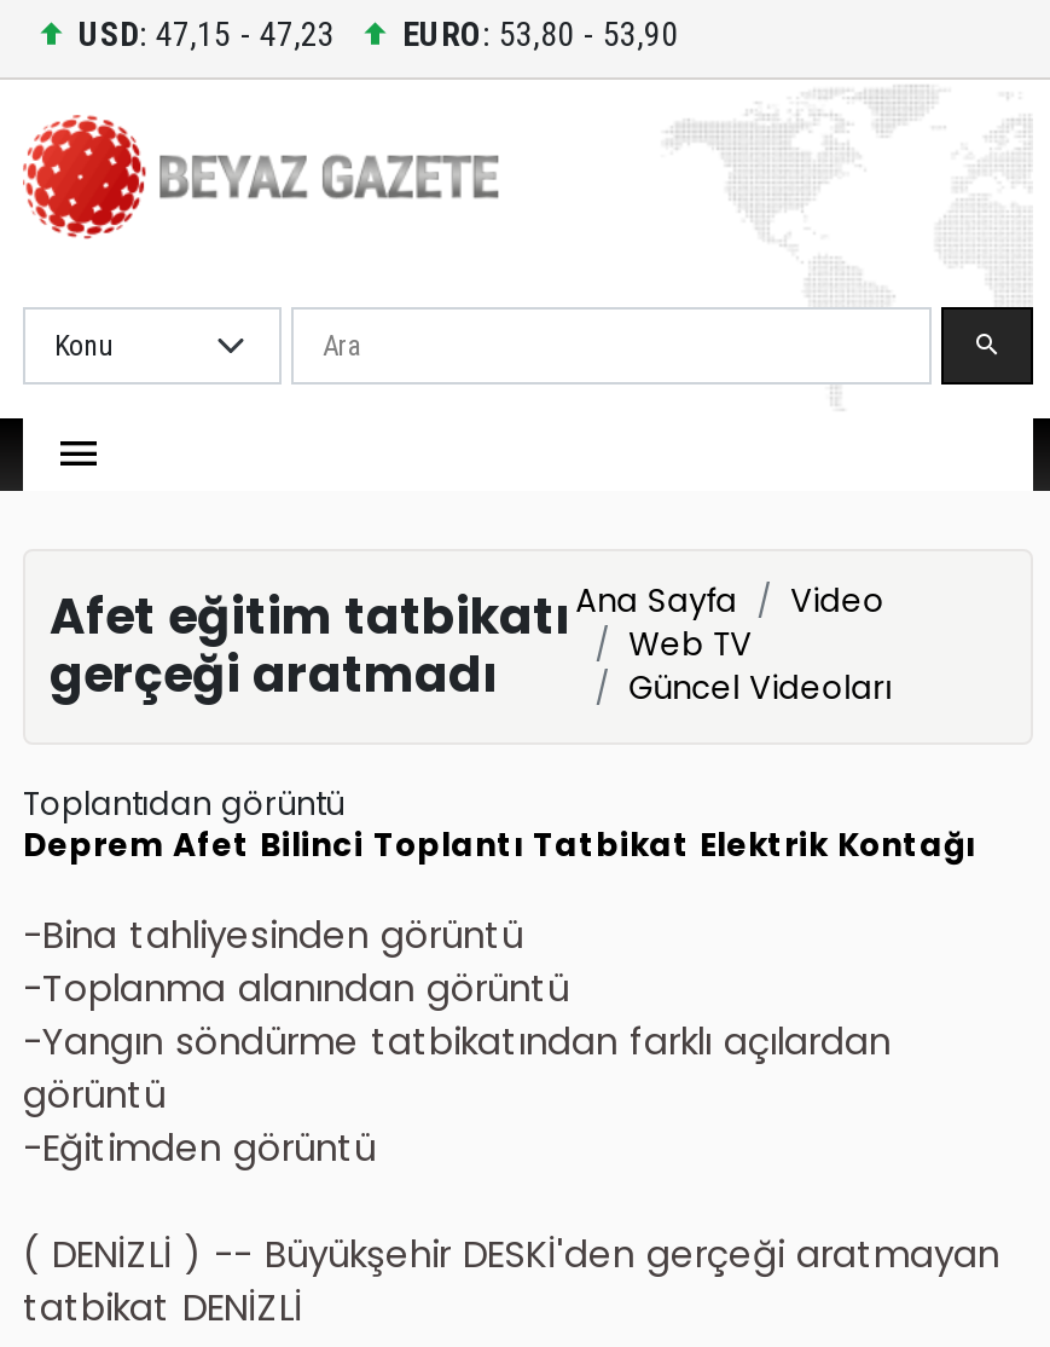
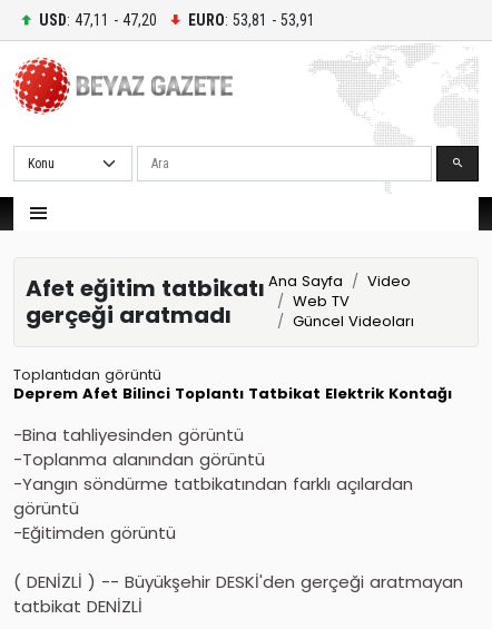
- USD: 47,15 - 47,23
+ USD: 47,11 - 47,20

- EURO: 53,80 - 53,90
+ EURO: 53,81 - 53,91
